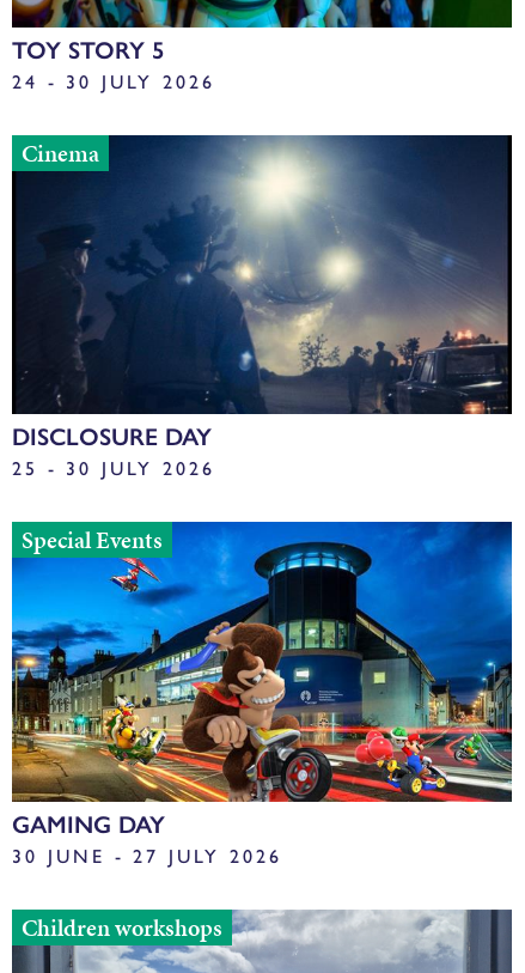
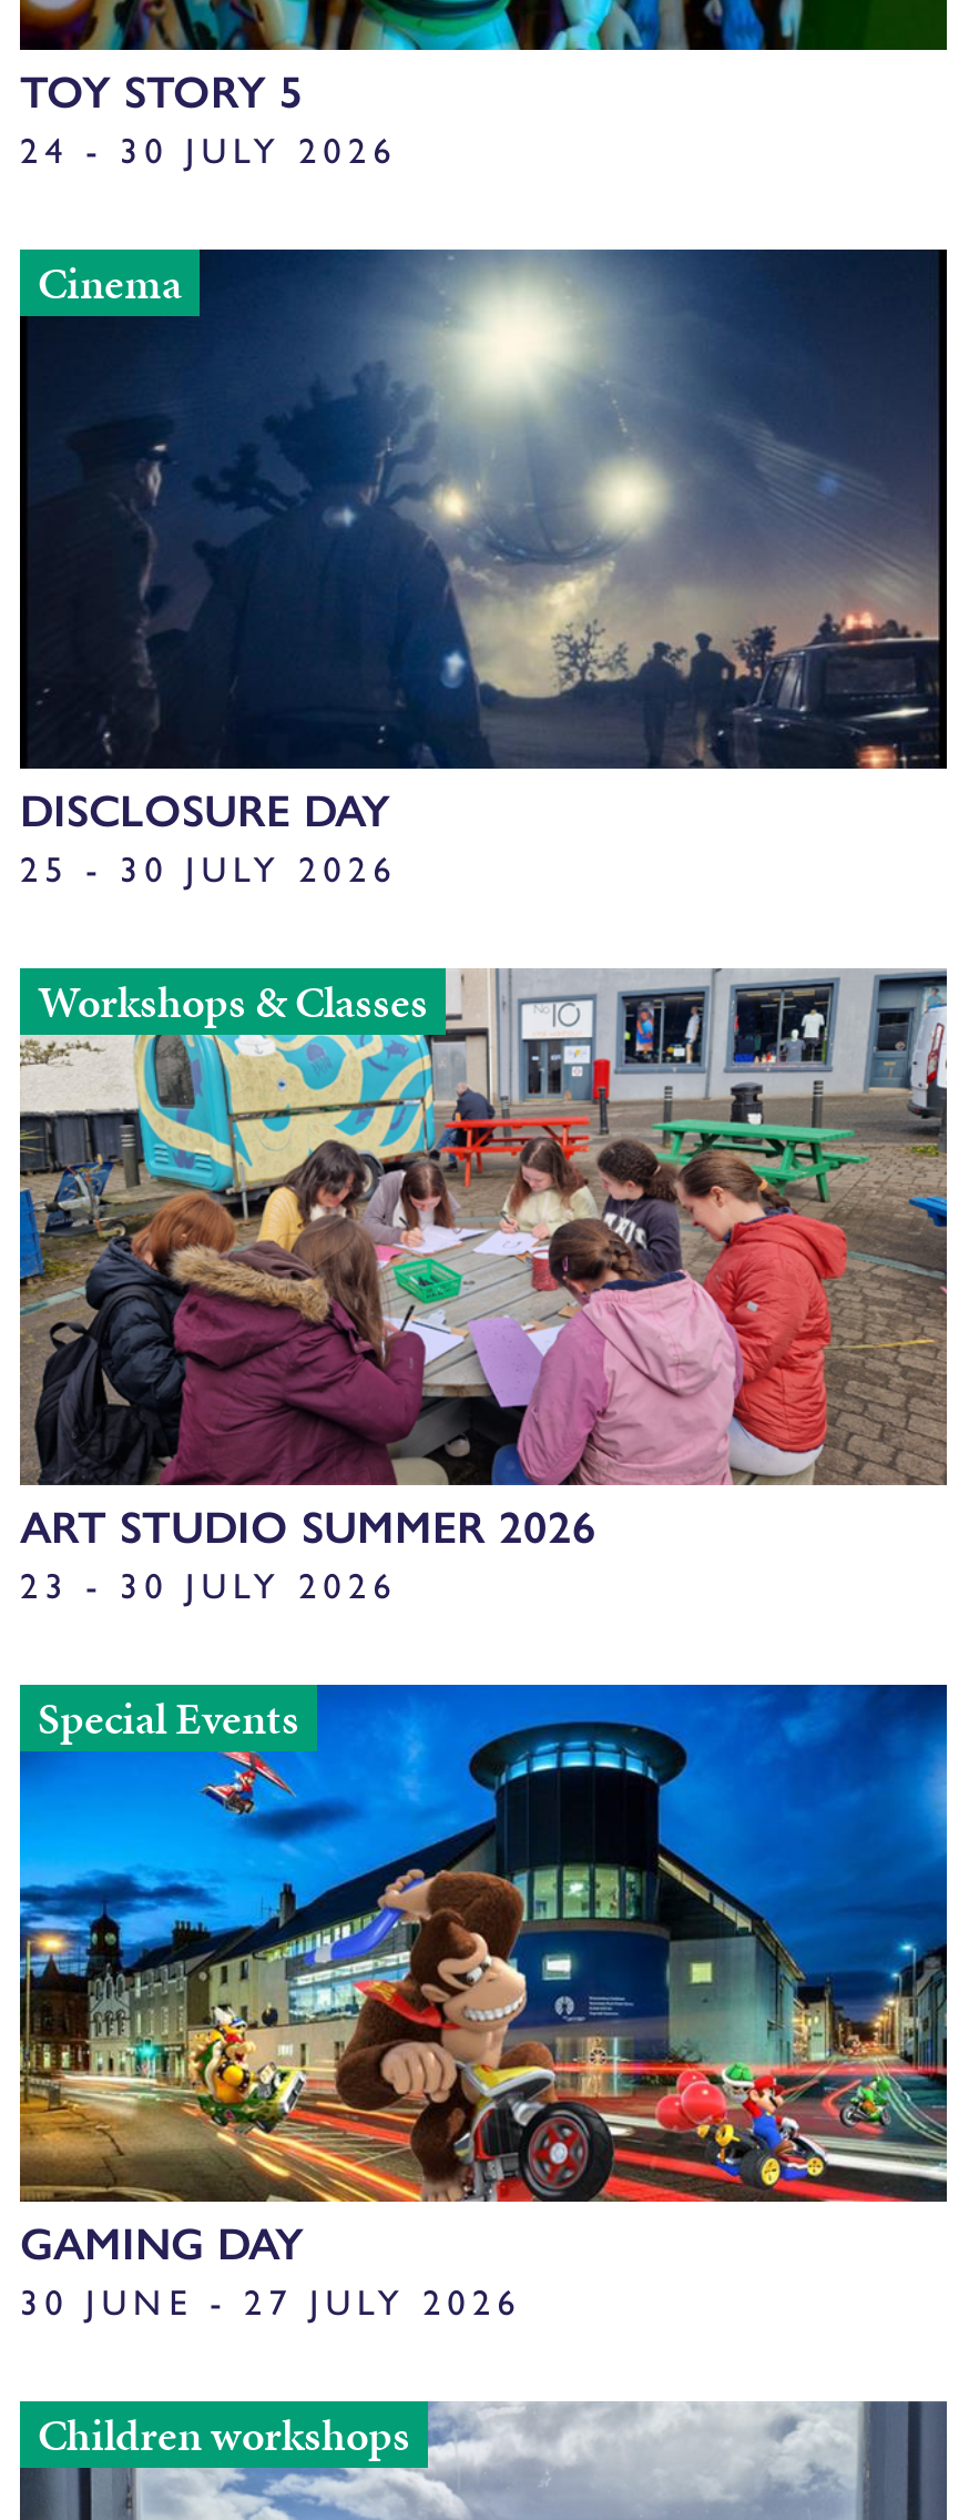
+ [image]
+ Workshops & Classes

+ ART STUDIO SUMMER 2026
+ 23 - 30 JULY 2026
